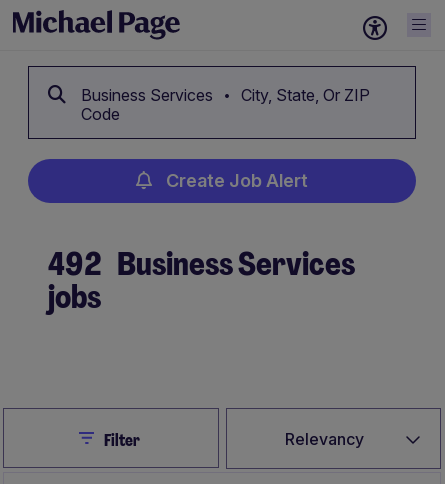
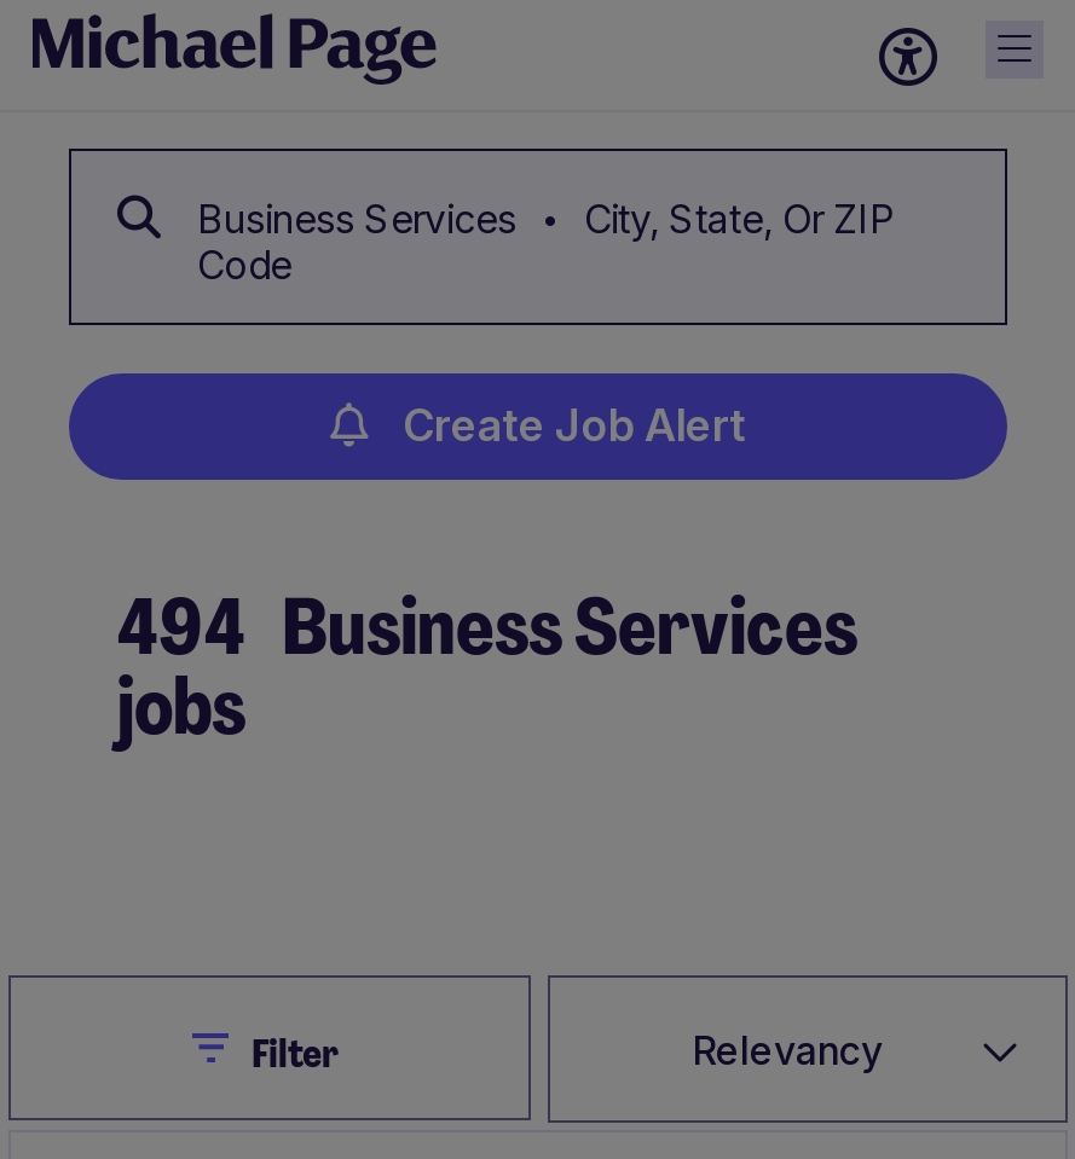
- 492 Business Services
+ 494 Business Services
